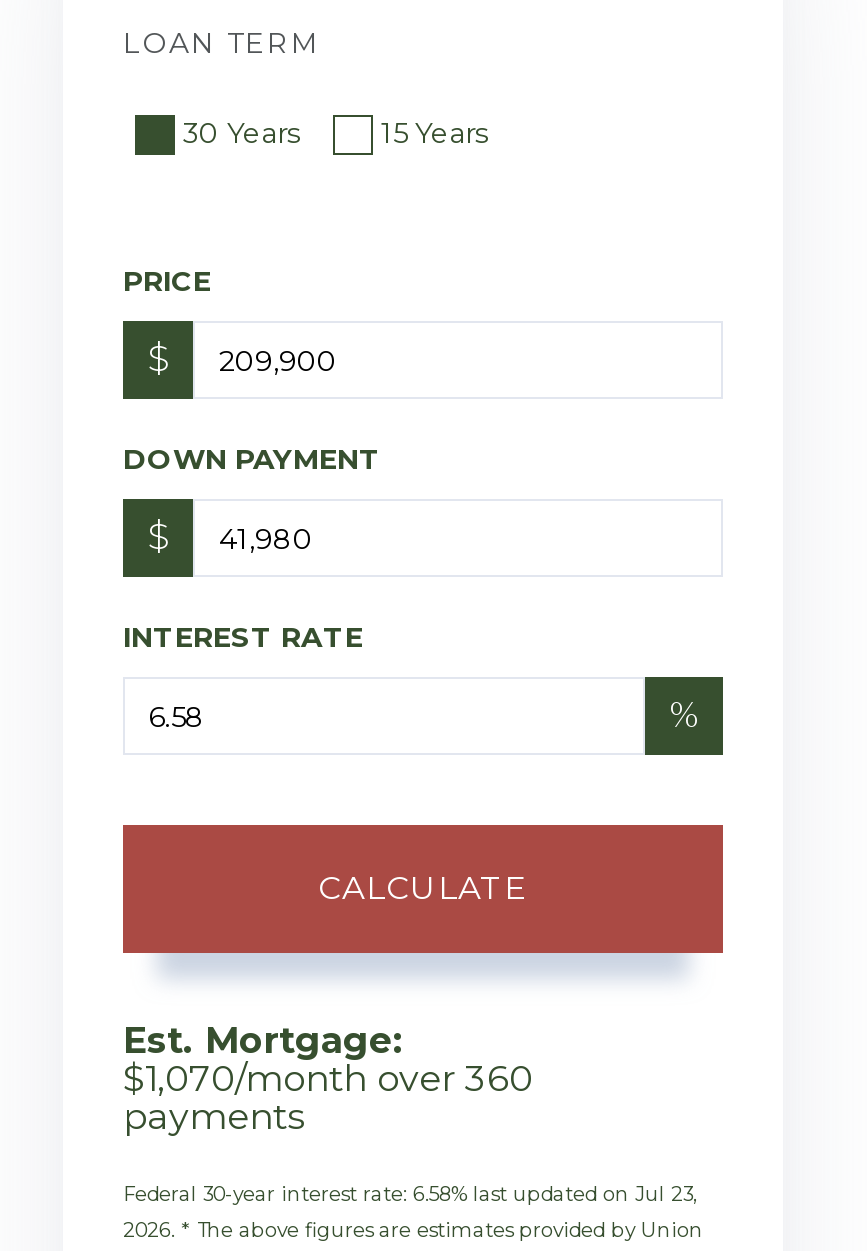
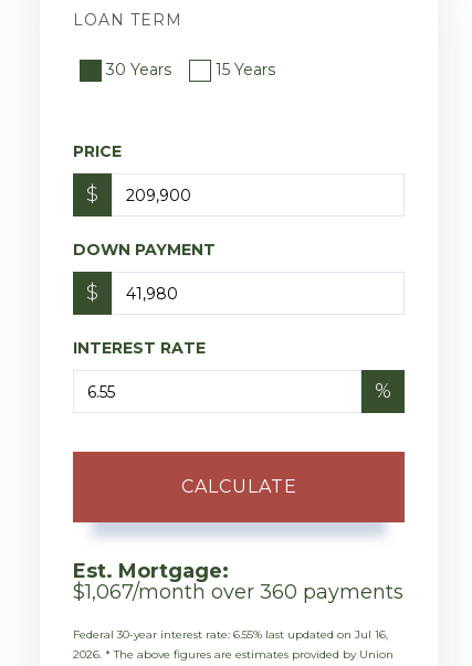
- $1,070/month over 360
- payments
+ $1,067/month over 360 payments

- Federal 30-year interest rate: 6.58% last updated on Jul 23,
+ Federal 30-year interest rate: 6.55% last updated on Jul 16,
